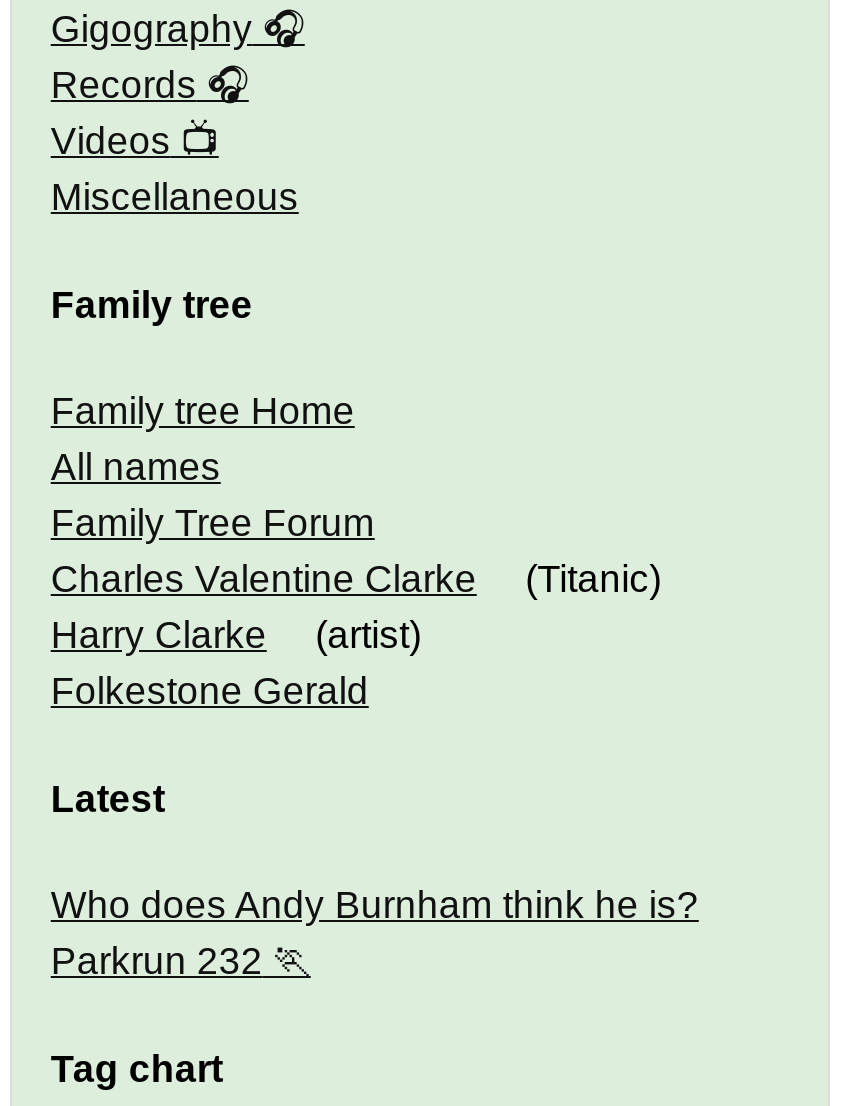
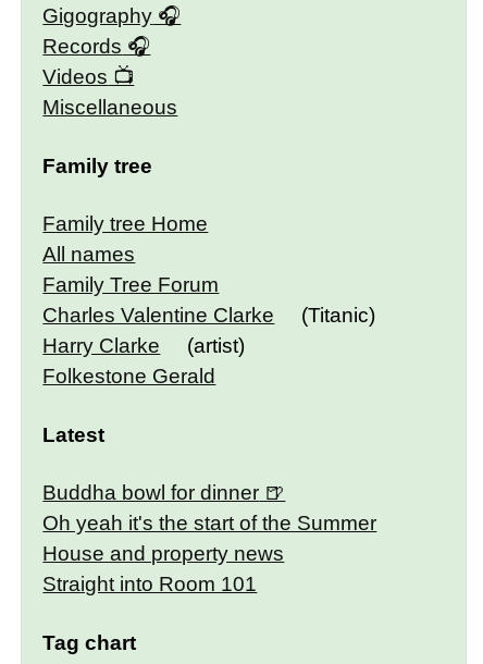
- Who does Andy Burnham think he is?
- Parkrun 232
+ Buddha bowl for dinner
+ Oh yeah it's the start of the Summer
+ House and property news
+ Straight into Room 101
